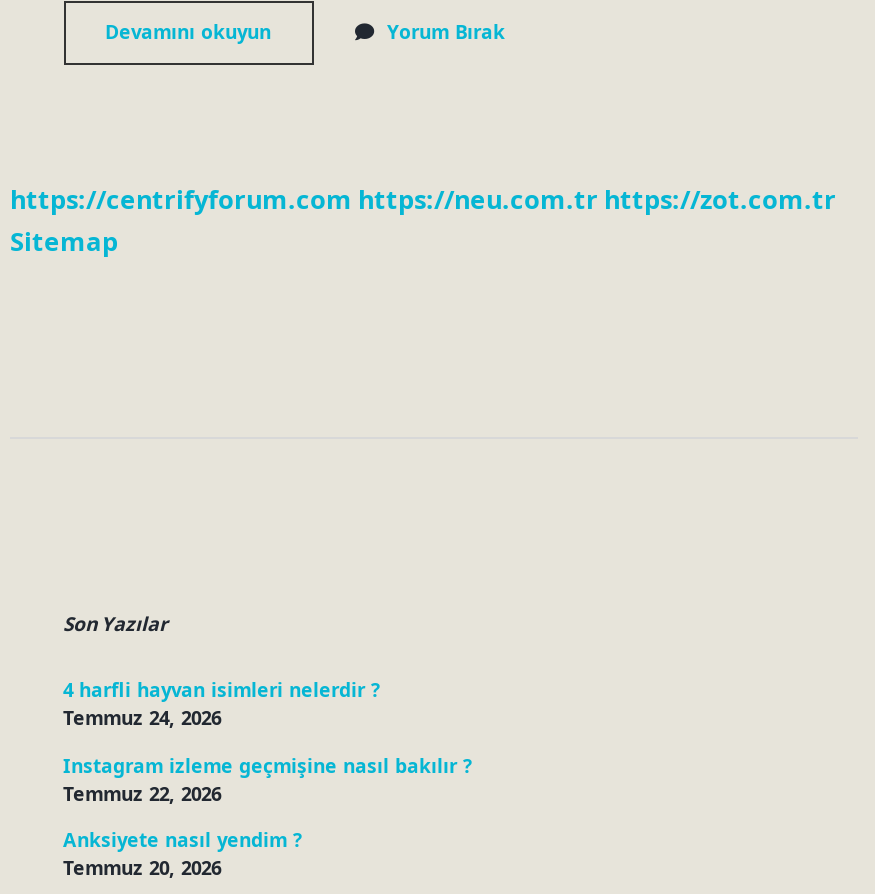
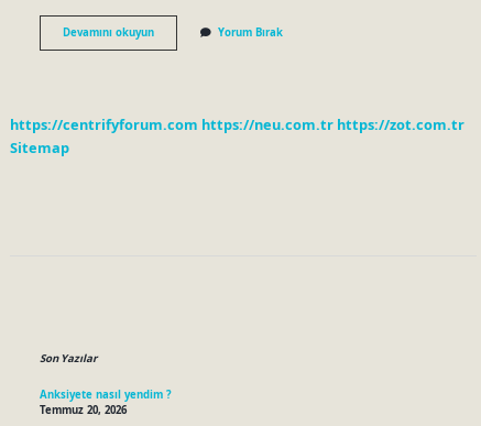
- 4 harfli hayvan isimleri nelerdir ?
- Temmuz 24, 2026
- Instagram izleme geçmişine nasıl bakılır ?
- Temmuz 22, 2026
